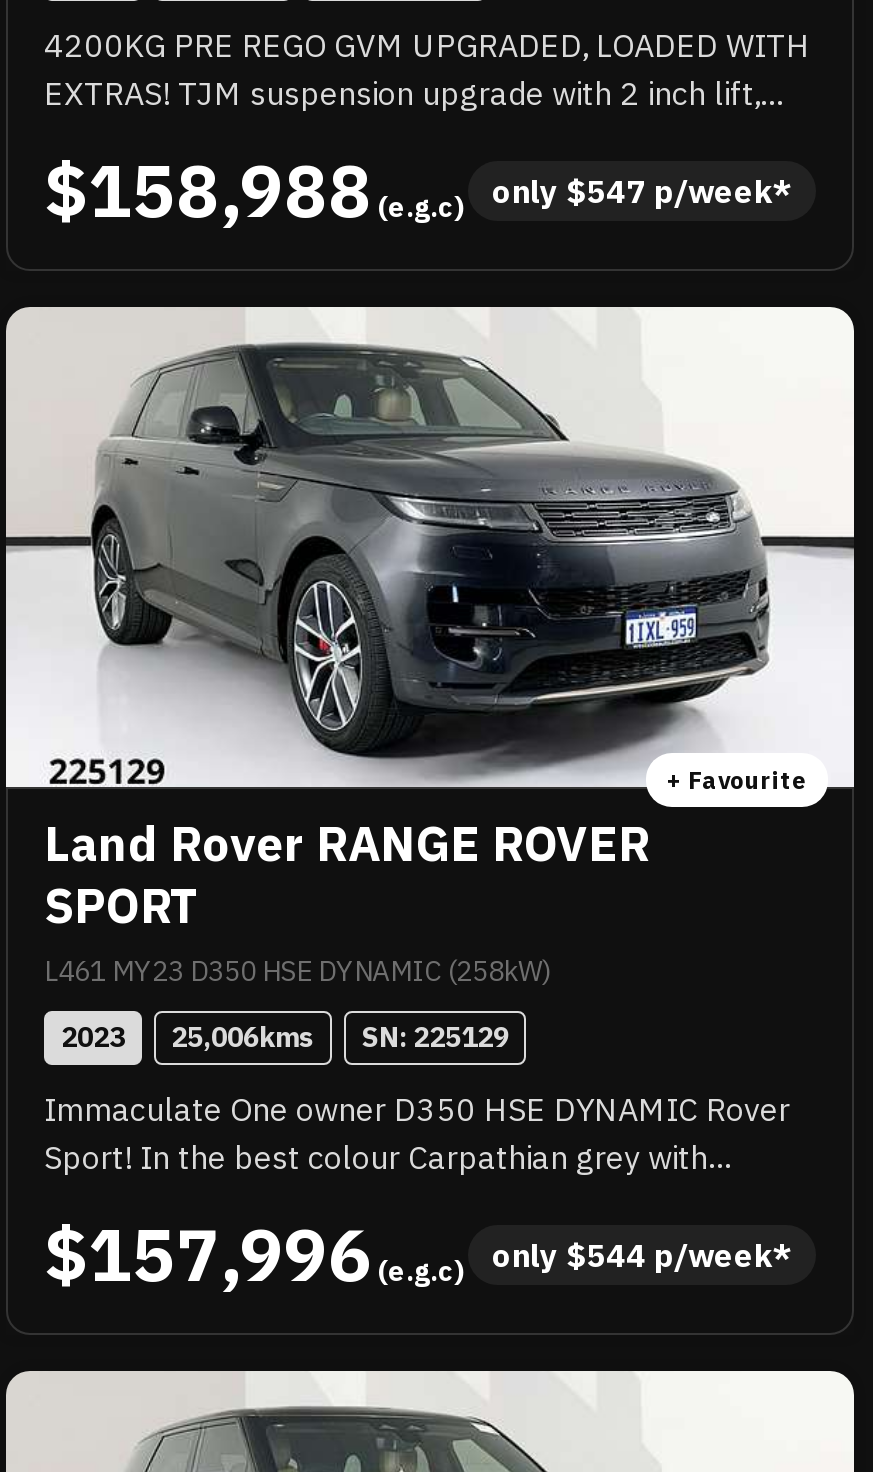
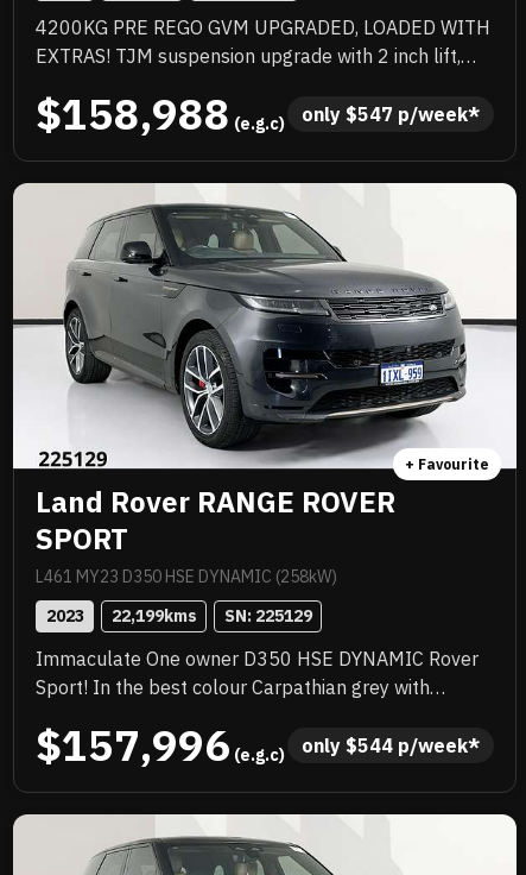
- 2023 25,006kms SN: 225129
+ 2023 22,199kms SN: 225129
